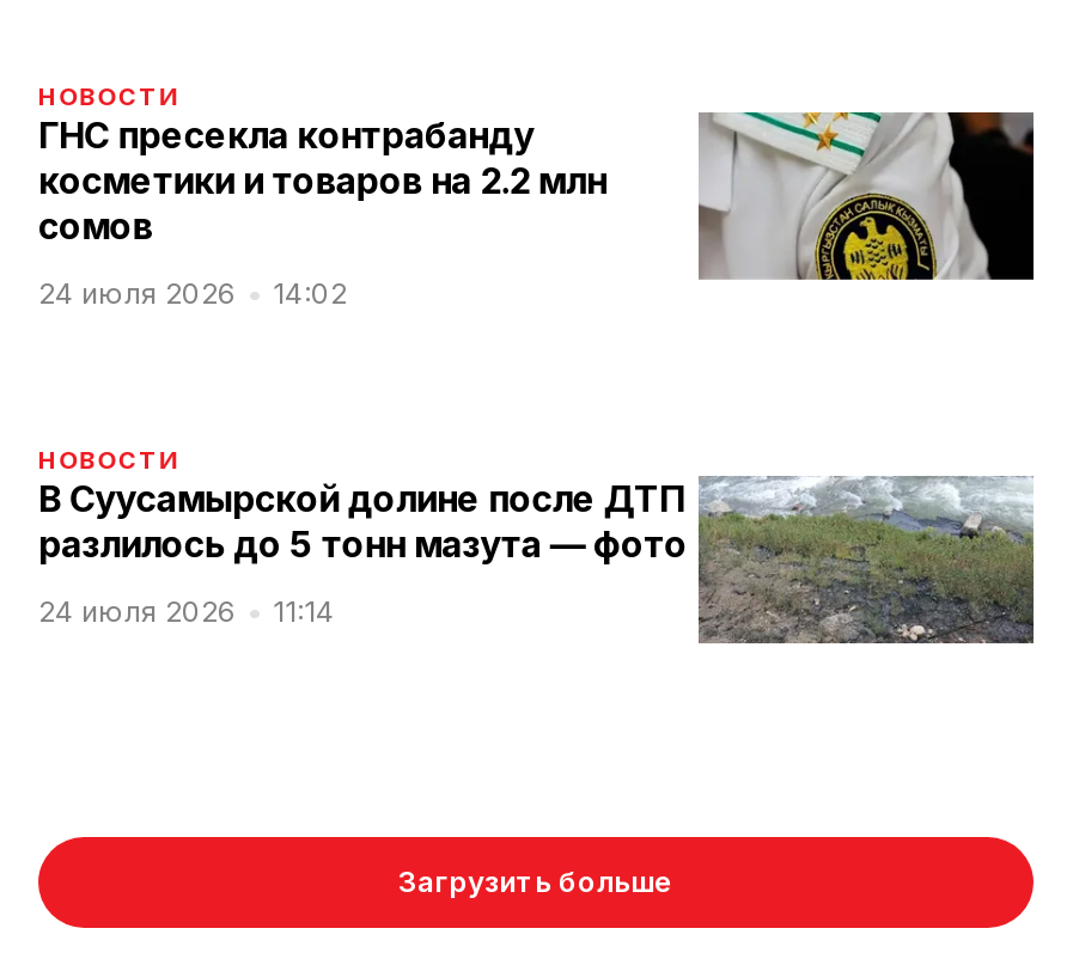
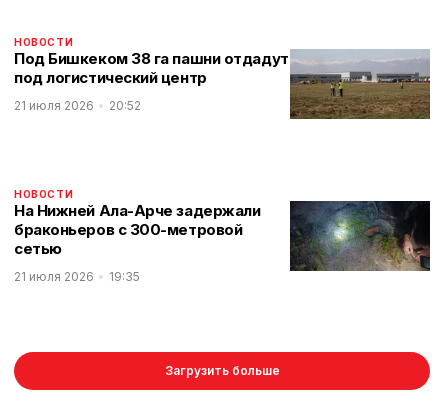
- [image]
- ГНС пресекла контрабанду
- косметики и товаров на 2.2 млн
- сомов
+ [image]
+ Под Бишкеком 38 га пашни отдадут
+ под логистический центр

- 24 июля 2026
- 14:02
+ 21 июля 2026
+ 20:52

- [image]
- В Суусамырской долине после ДТП
- разлилось до 5 тонн мазута — фото
+ [image]
+ На Нижней Ала-Арче задержали
+ браконьеров с 300-метровой
+ сетью

- 24 июля 2026
- 11:14
+ 21 июля 2026
+ 19:35
